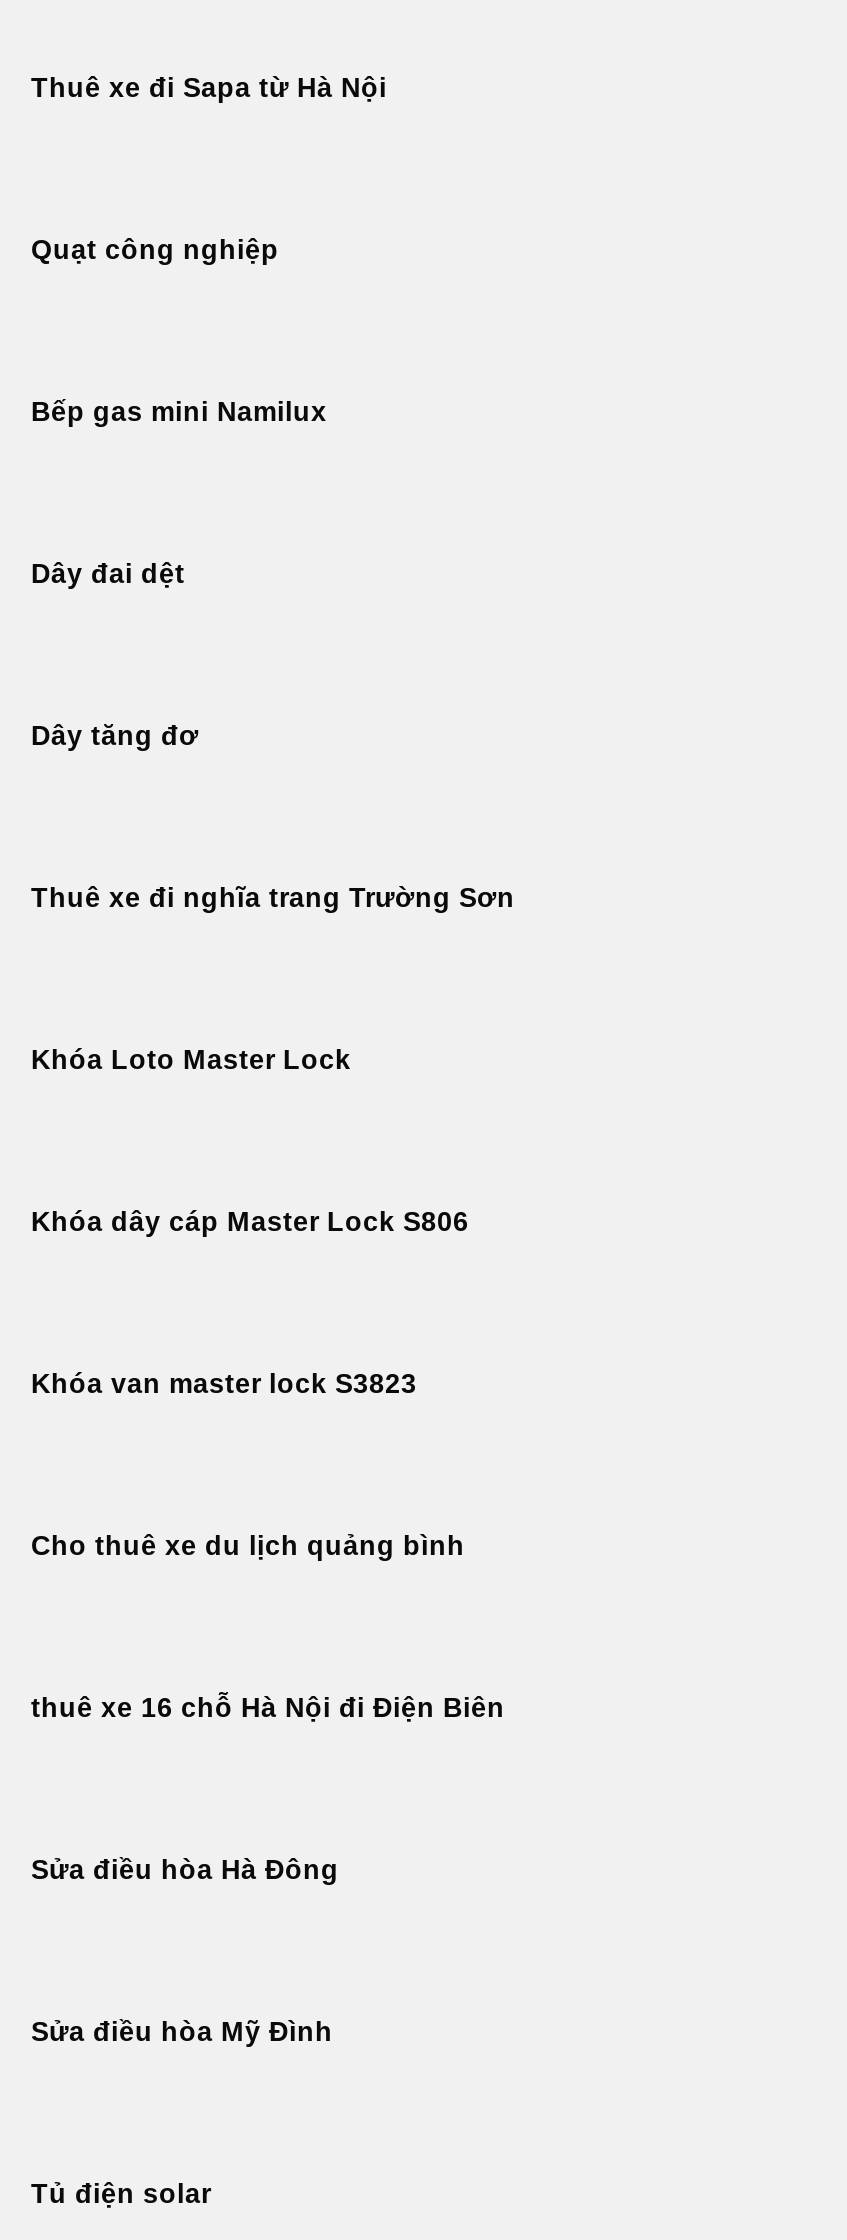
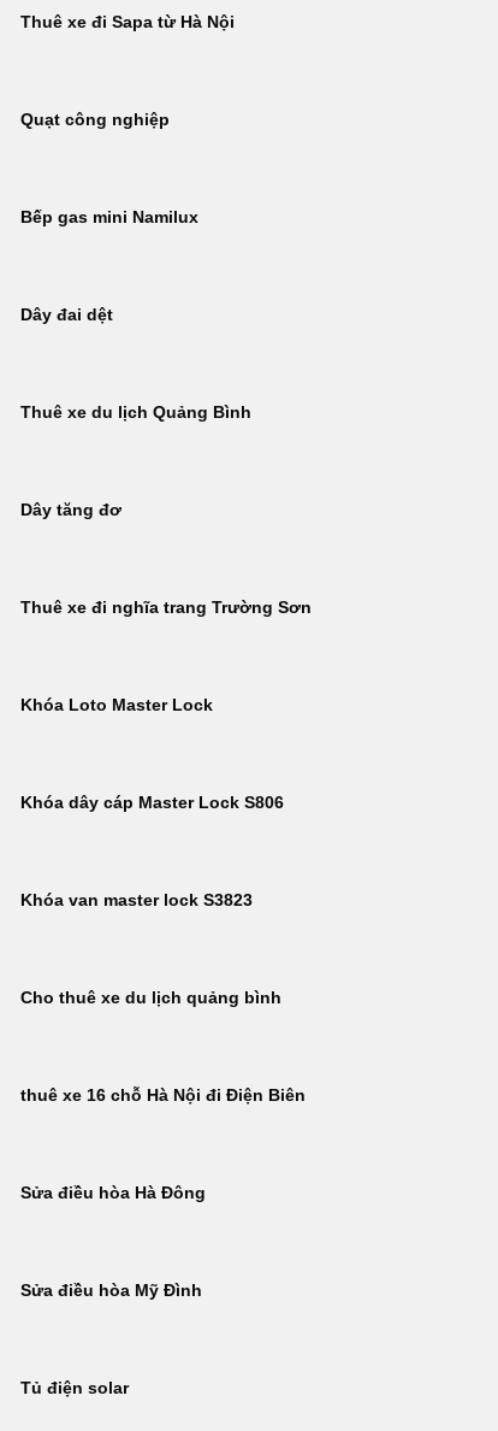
+ Thuê xe du lịch Quảng Bình
